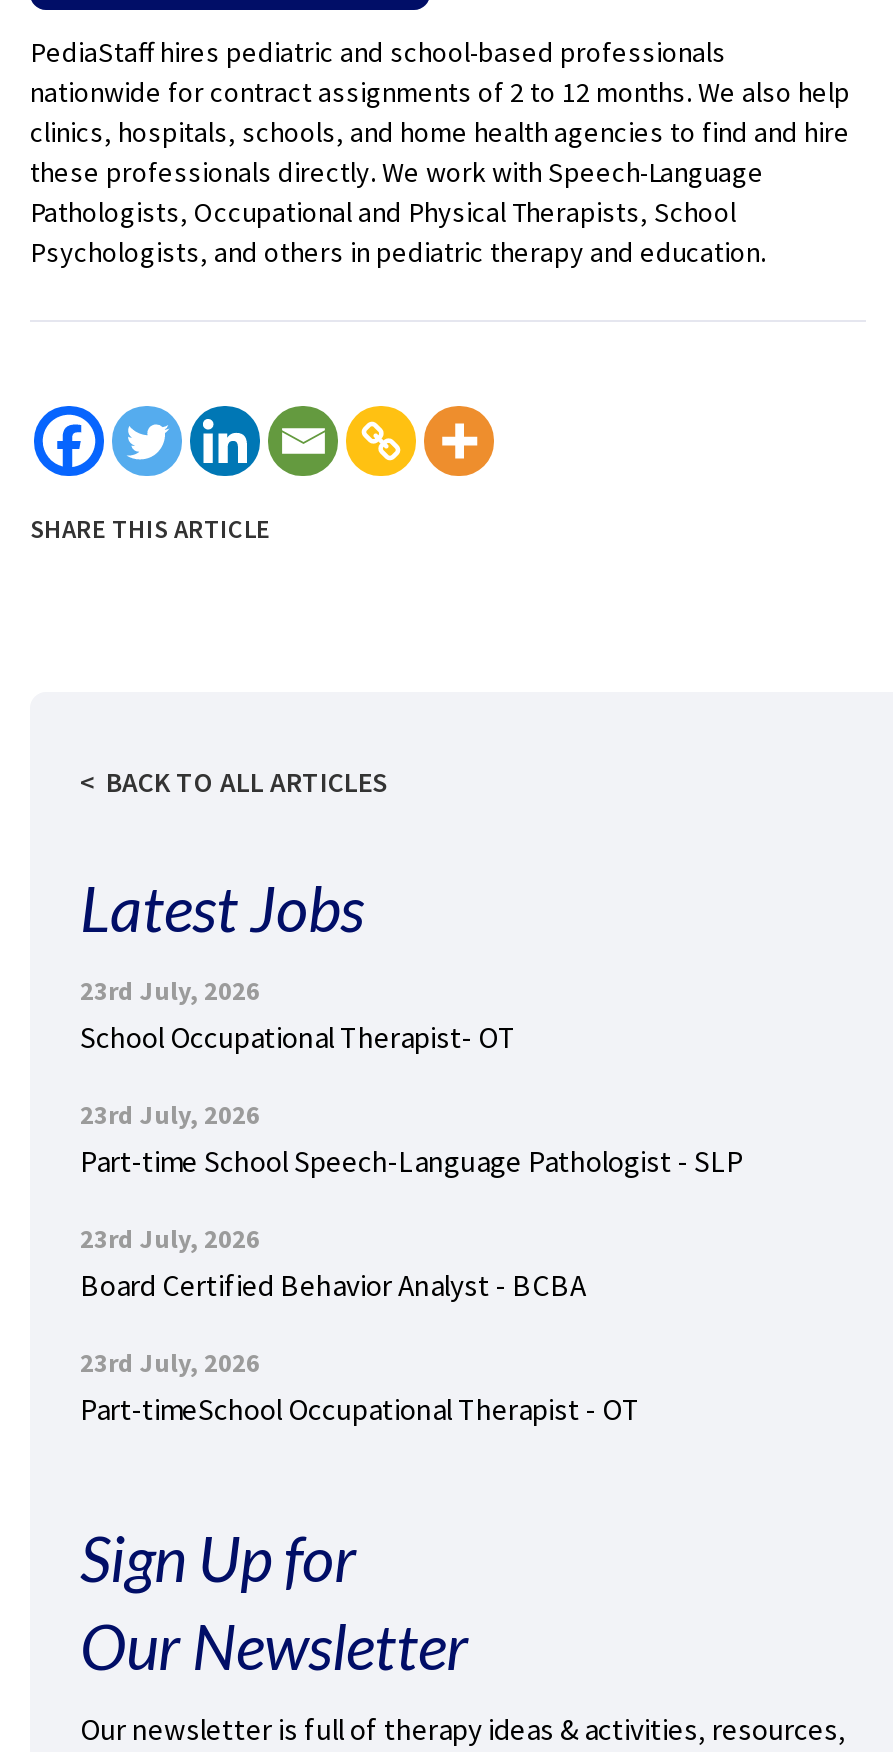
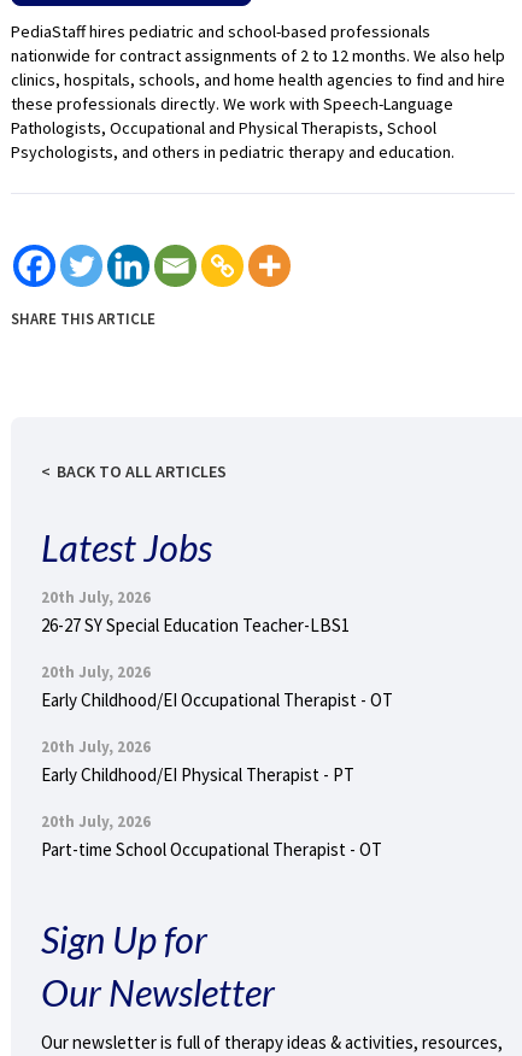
- 23rd July, 2026
- School Occupational Therapist- OT
+ 20th July, 2026
+ 26-27 SY Special Education Teacher-LBS1

- 23rd July, 2026
- Part-time School Speech-Language Pathologist - SLP
+ 20th July, 2026
+ Early Childhood/EI Occupational Therapist - OT

- 23rd July, 2026
- Board Certified Behavior Analyst - BCBA
+ 20th July, 2026
+ Early Childhood/EI Physical Therapist - PT

- 23rd July, 2026
- Part-timeSchool Occupational Therapist - OT
+ 20th July, 2026
+ Part-time School Occupational Therapist - OT
